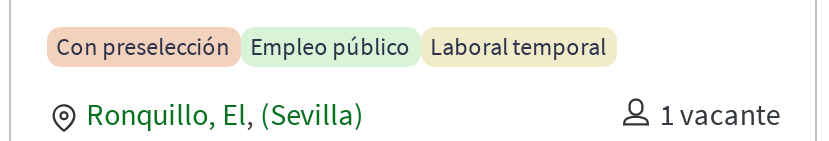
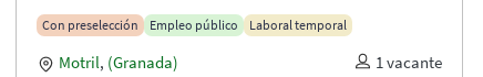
- Ronquillo, El, (Sevilla)
+ Motril, (Granada)
